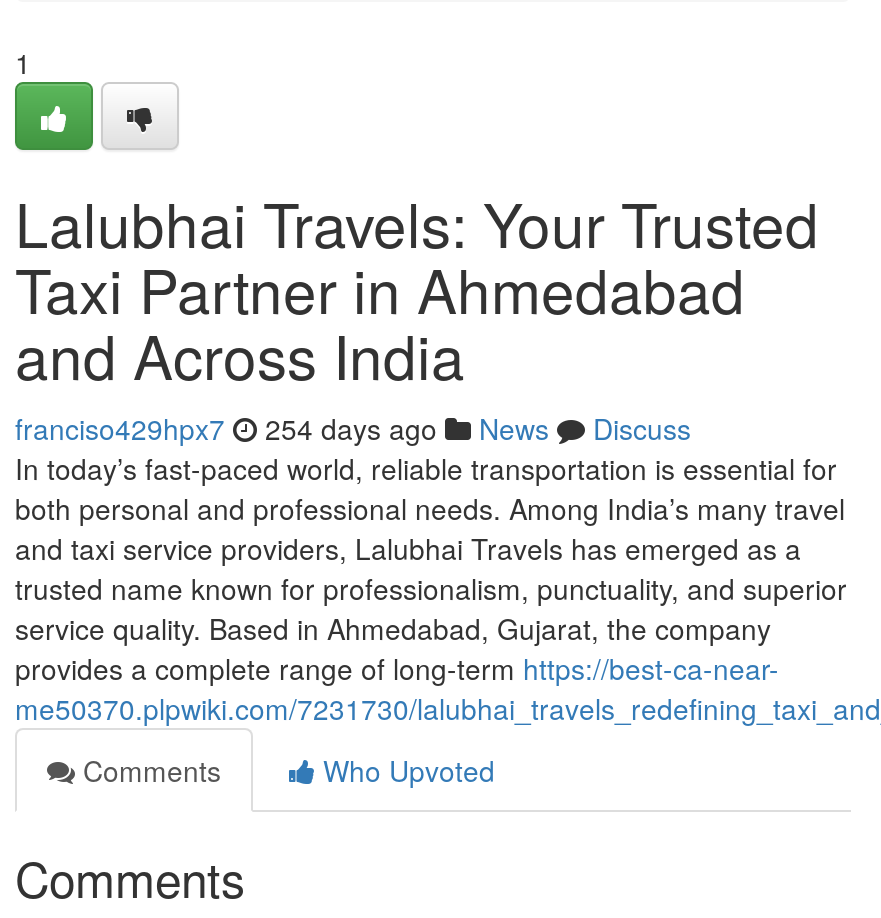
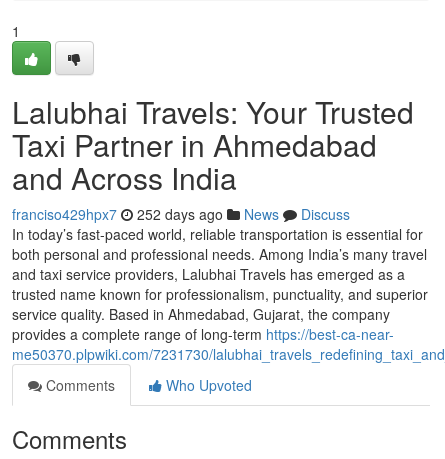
- franciso429hpx7 254 days ago News Discuss
+ franciso429hpx7 252 days ago News Discuss
